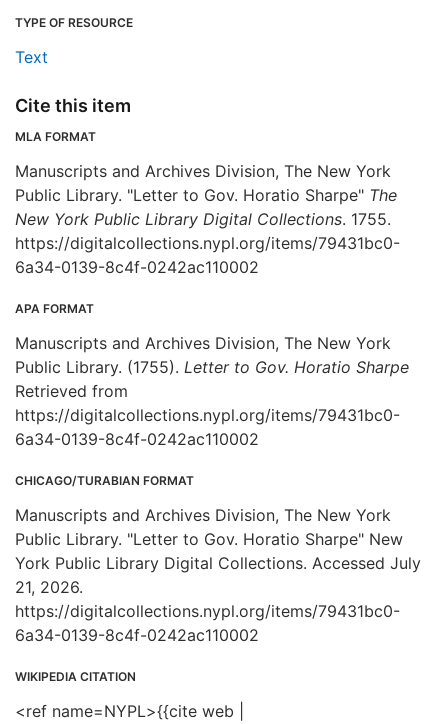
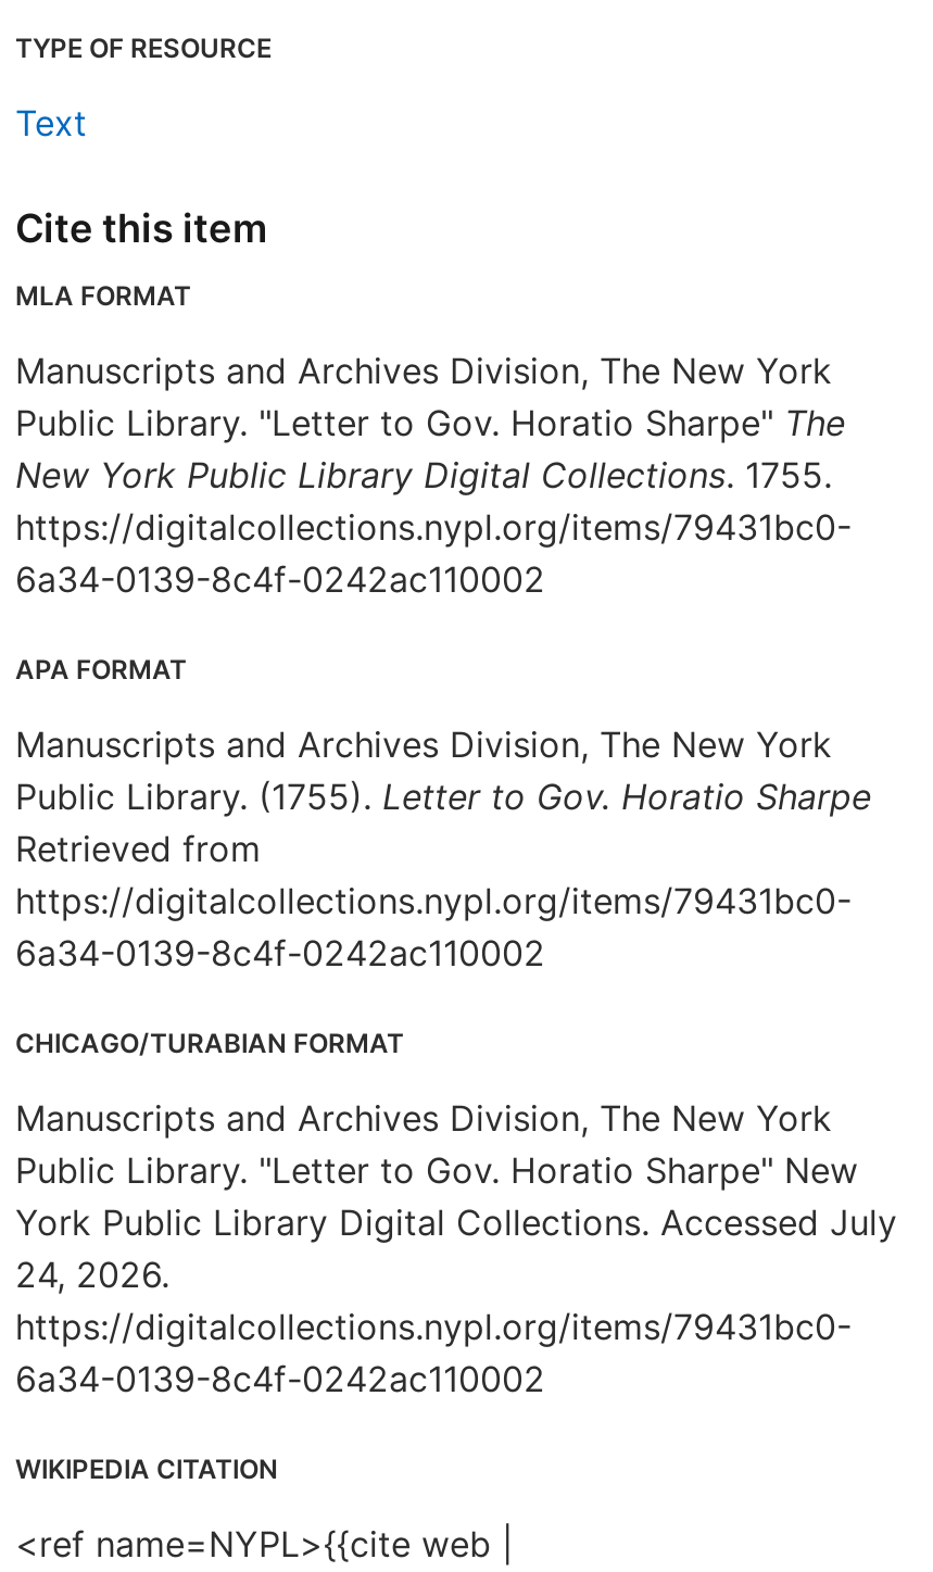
- 21, 2026.
+ 24, 2026.
